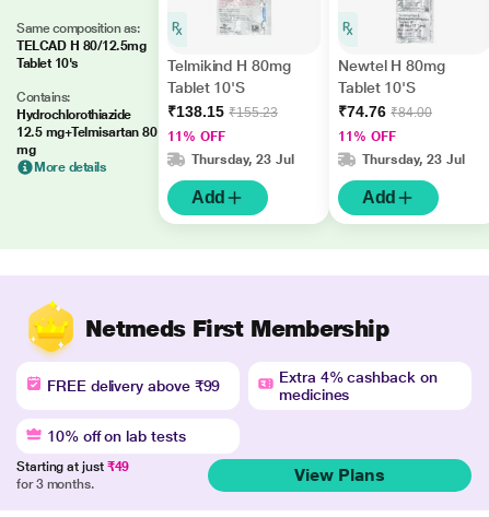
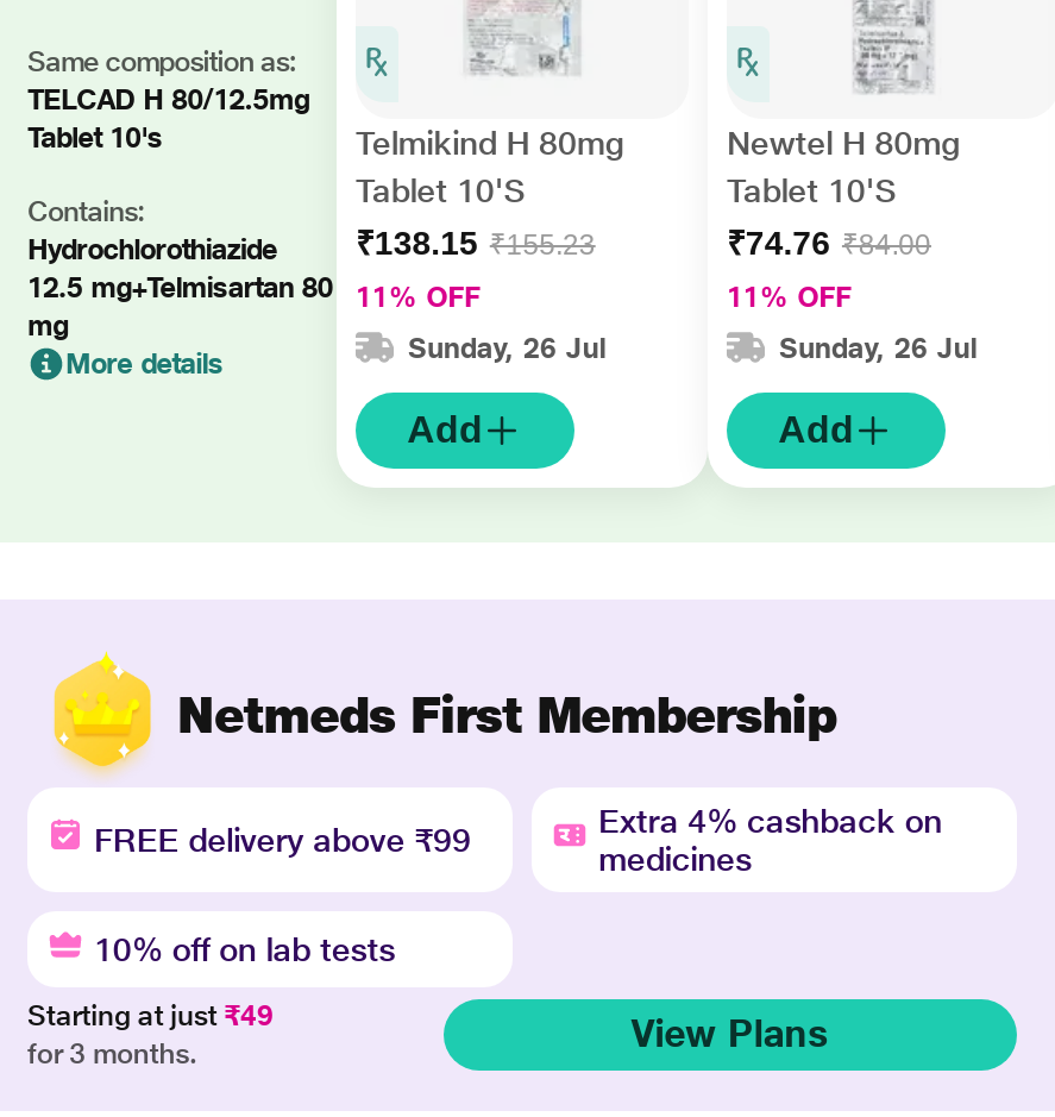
- Thursday, 23 Jul
+ Sunday, 26 Jul

- Thursday, 23 Jul
+ Sunday, 26 Jul
